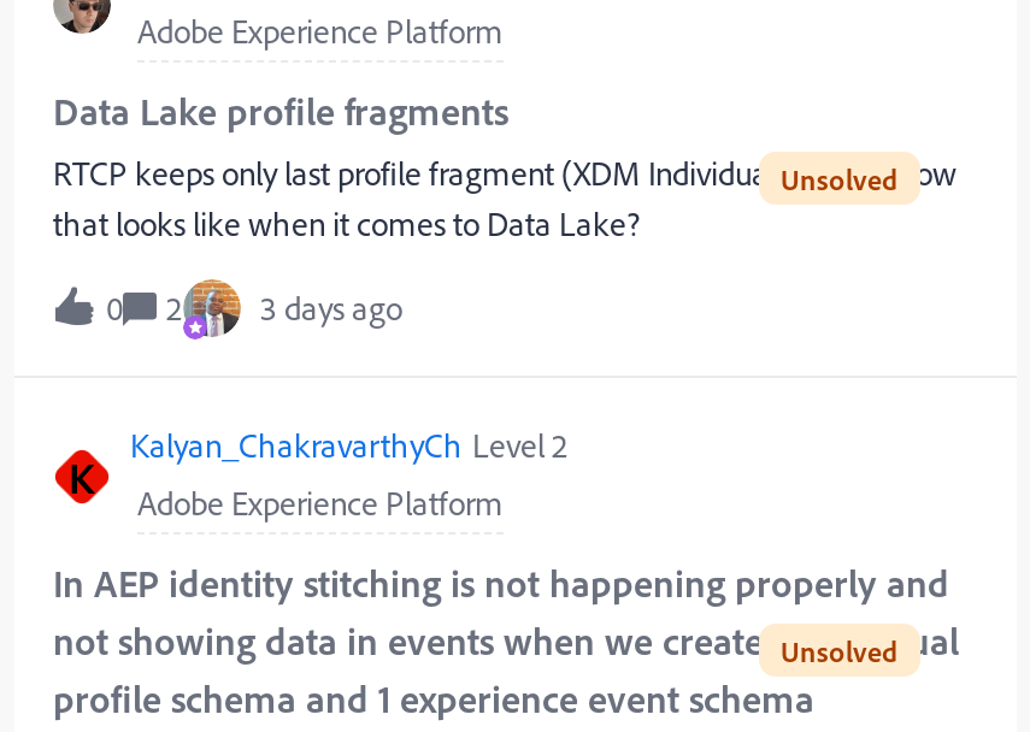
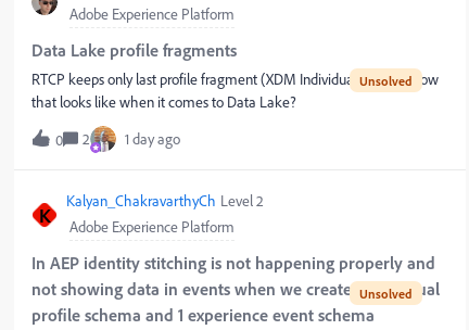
- 0 2 3 days ago
+ 0 2 1 day ago
